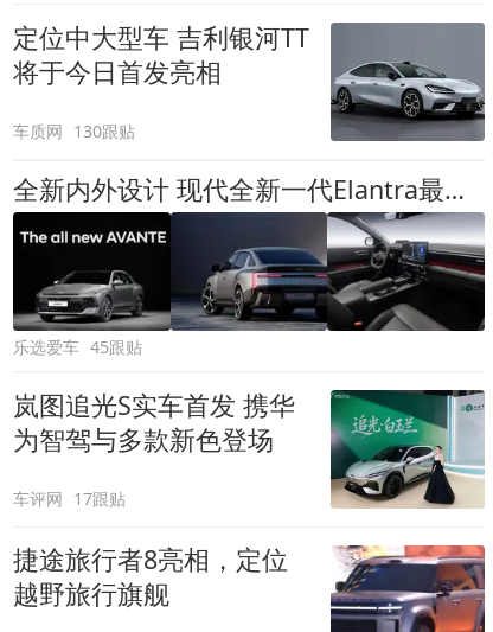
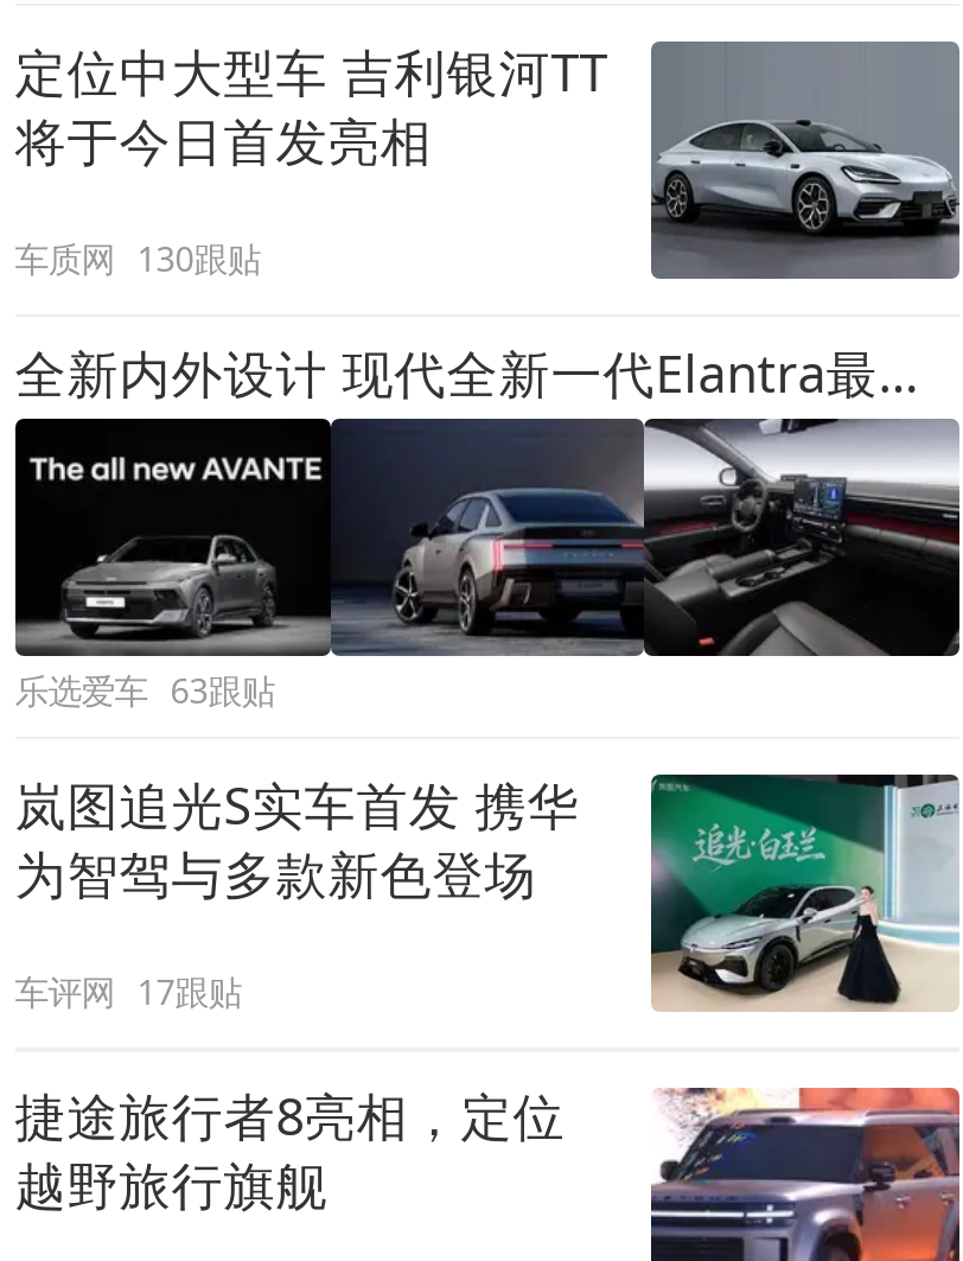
- 乐选爱车 45跟贴
+ 乐选爱车 63跟贴
